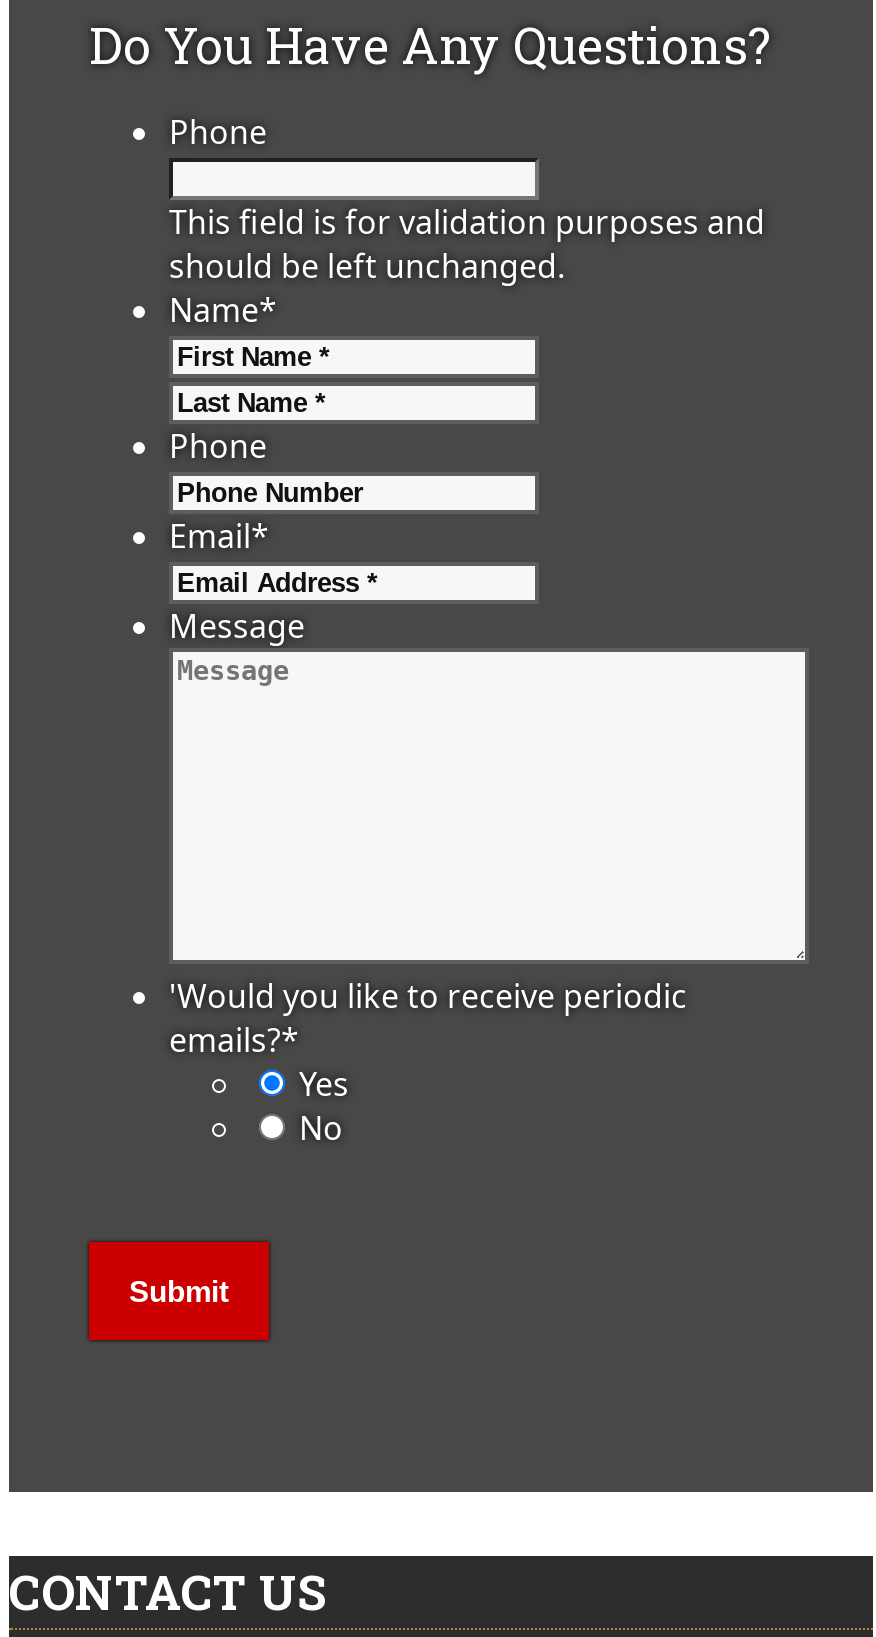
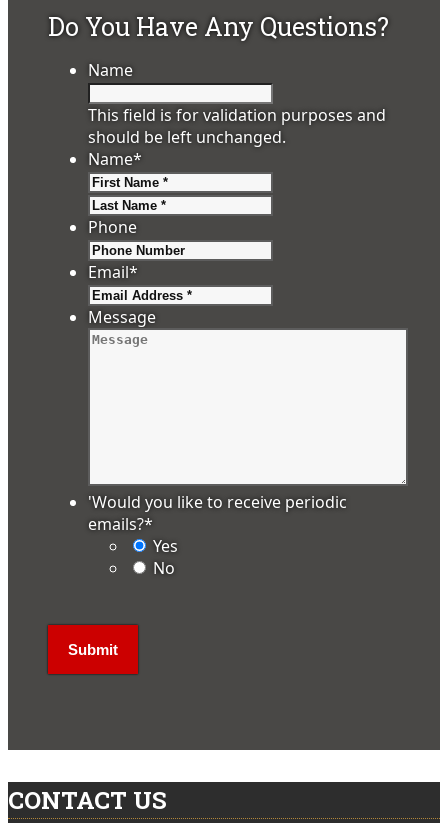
- Phone
+ Name
